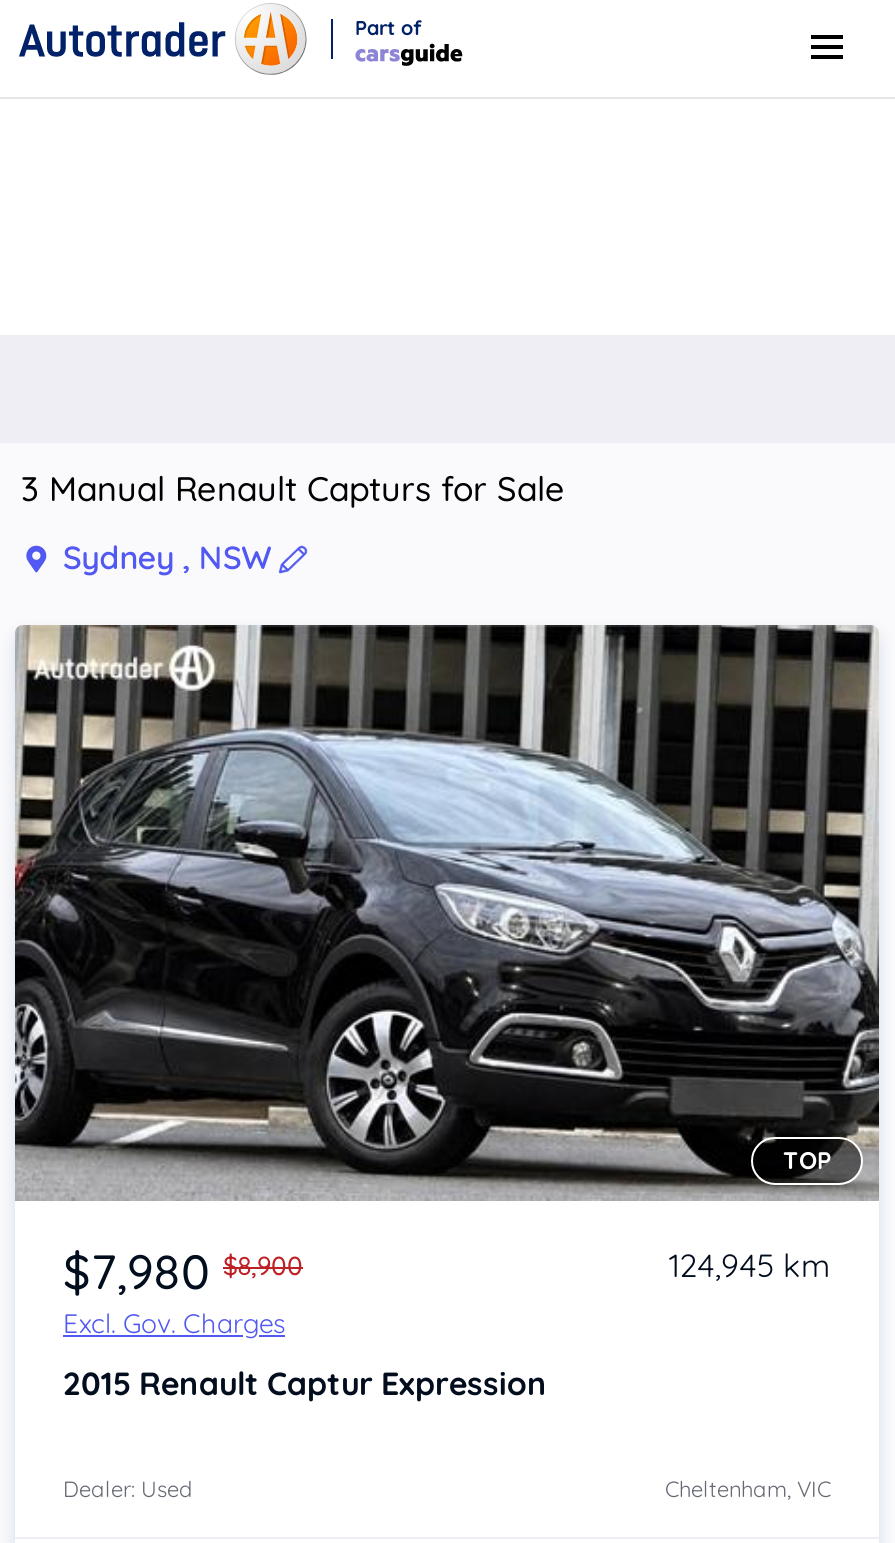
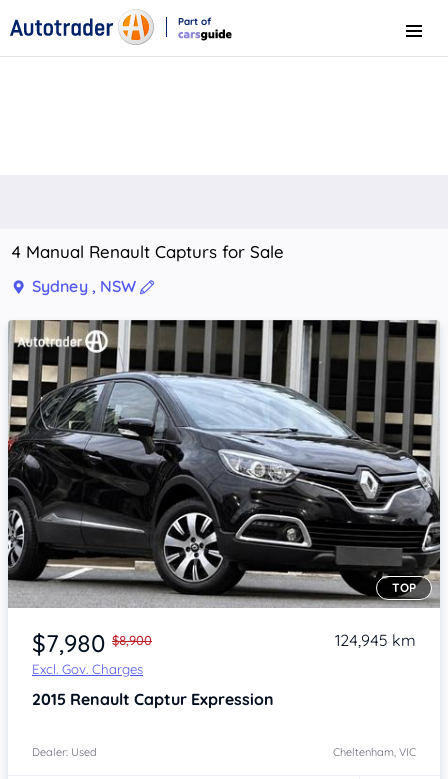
- 3 Manual Renault Capturs for Sale
+ 4 Manual Renault Capturs for Sale
